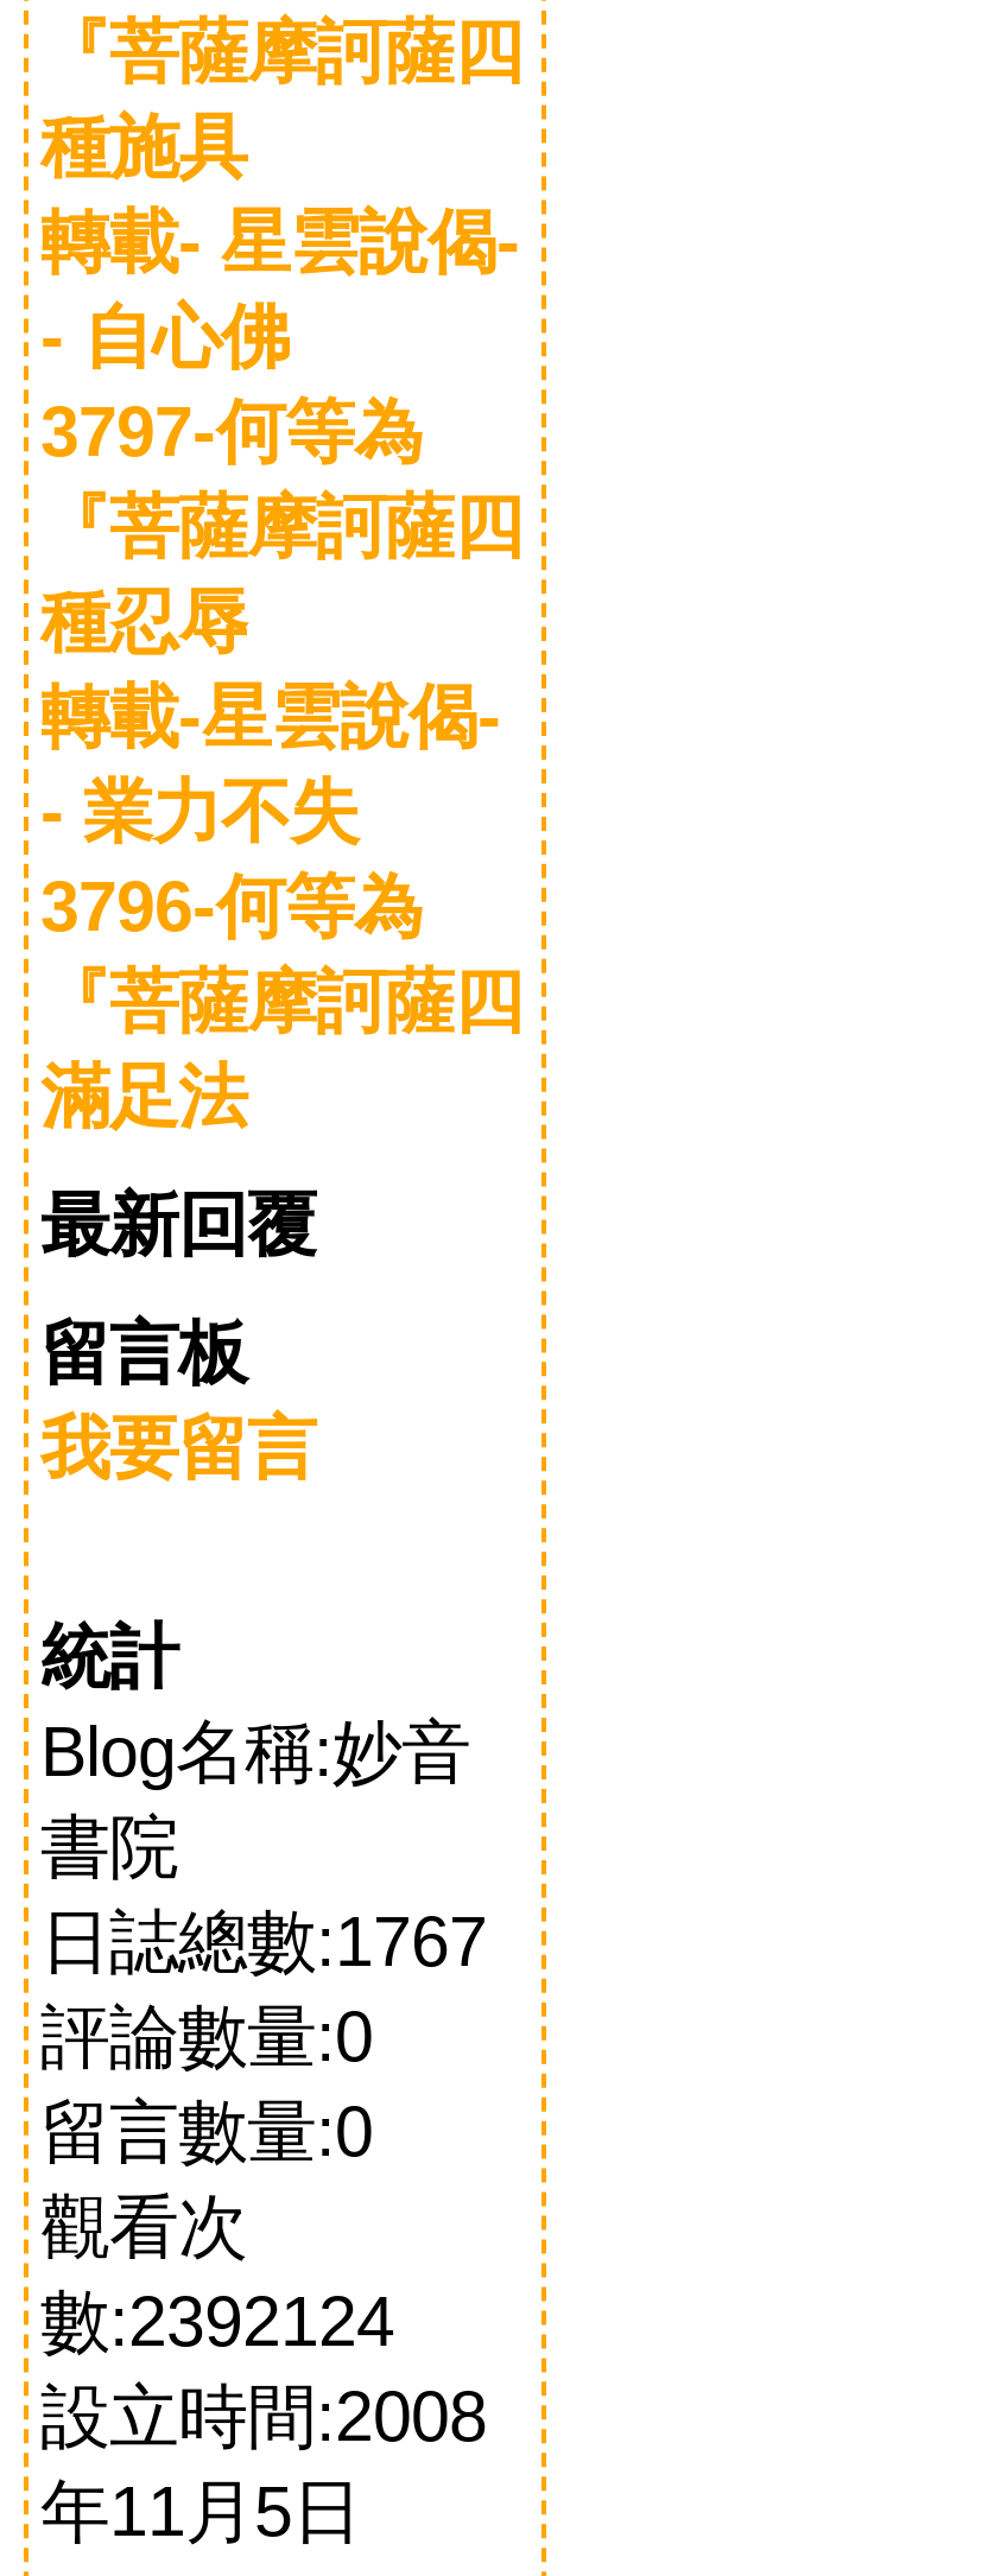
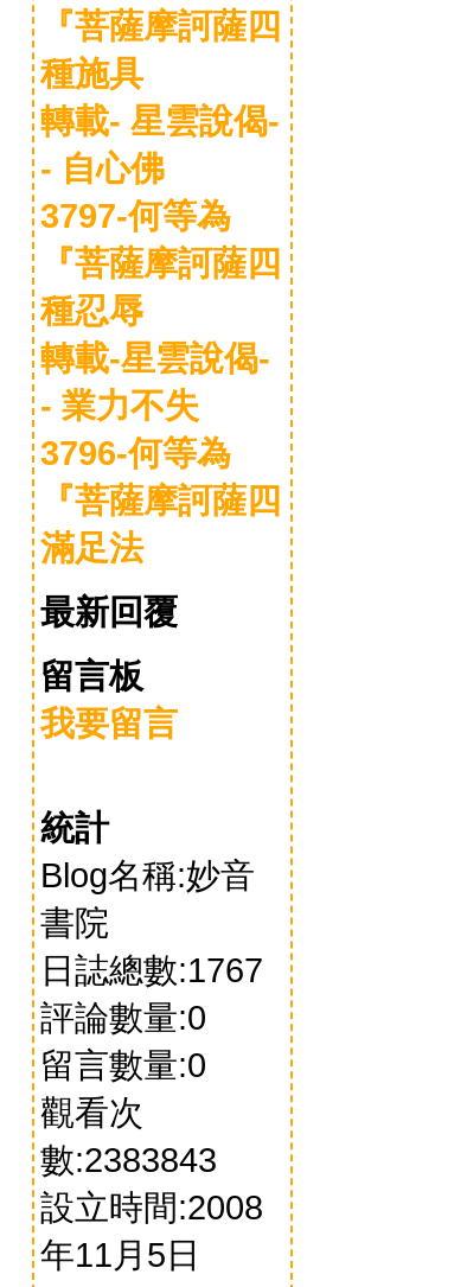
- 數:2392124
+ 數:2383843
